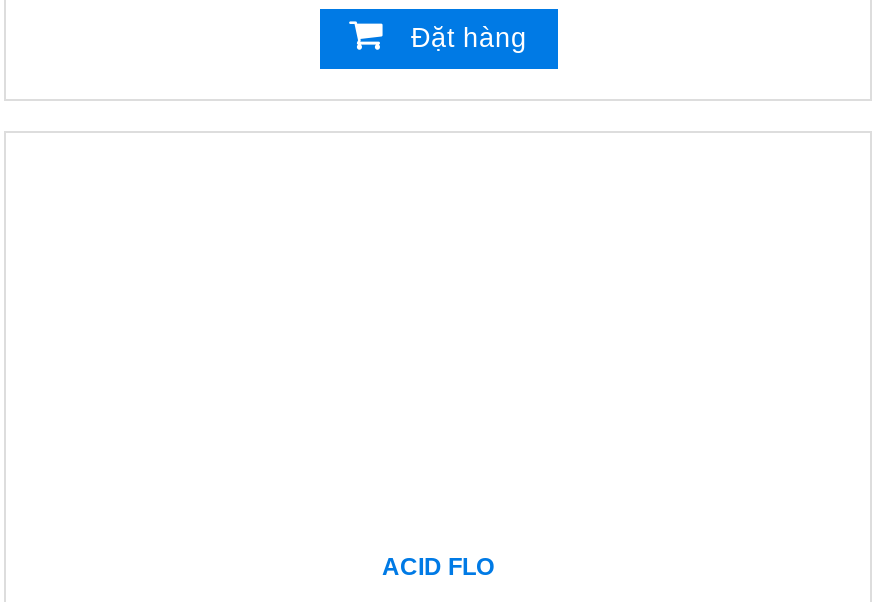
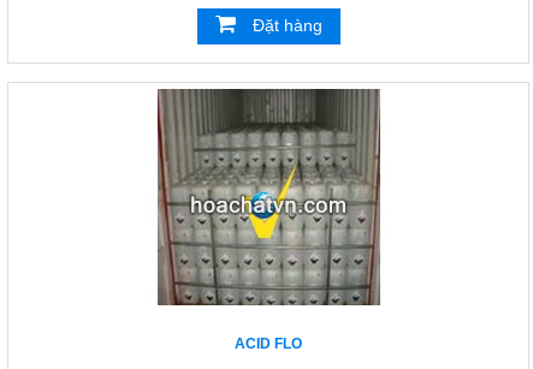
+ [image]
